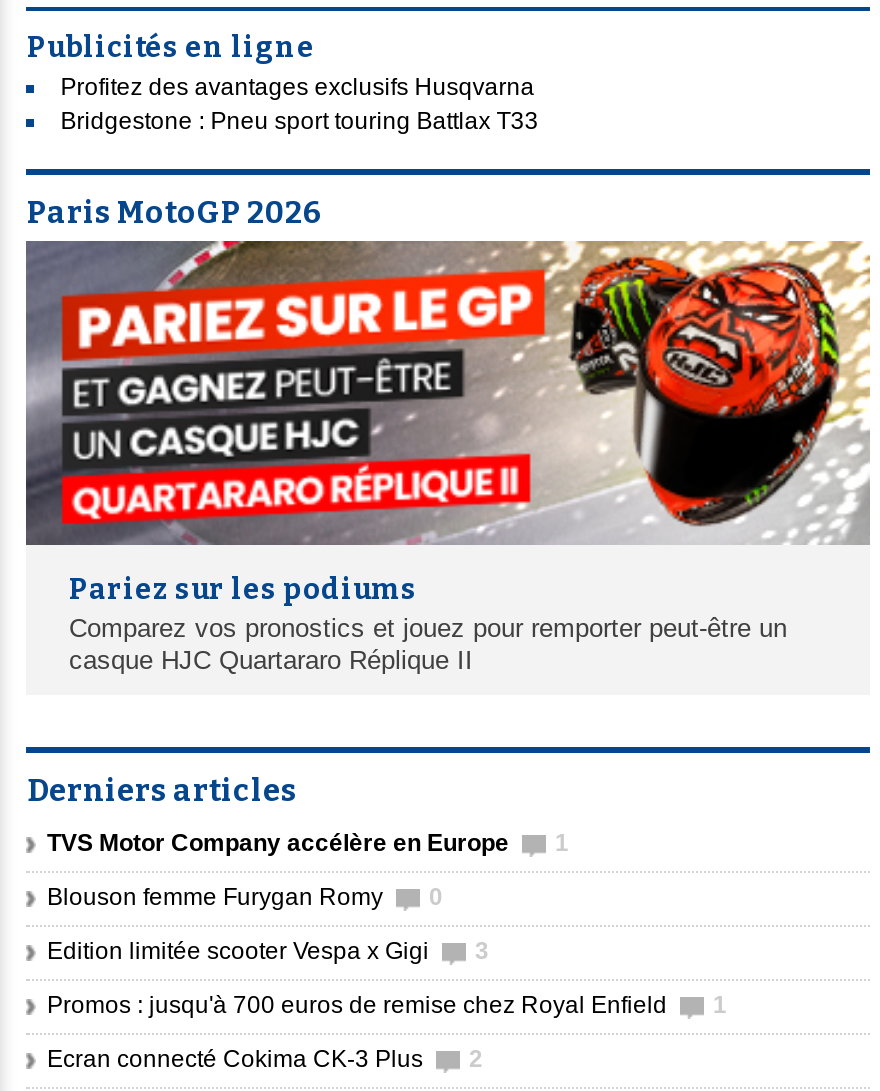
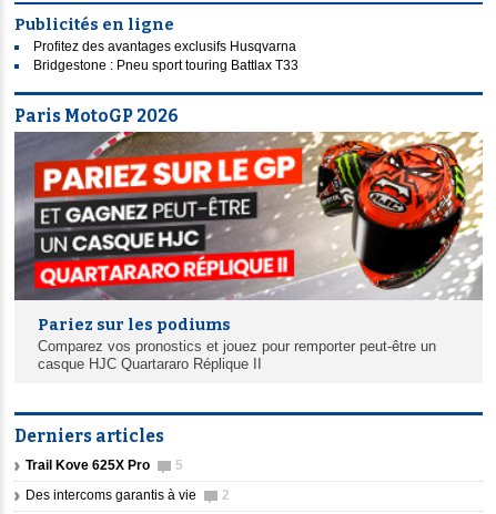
- TVS Motor Company accélère en Europe
- 1
- Blouson femme Furygan Romy
- 0
- Edition limitée scooter Vespa x Gigi
- 3
- Promos : jusqu'à 700 euros de remise chez Royal Enfield
- 1
- Ecran connecté Cokima CK-3 Plus
+ Trail Kove 625X Pro
+ 5
+ Des intercoms garantis à vie
